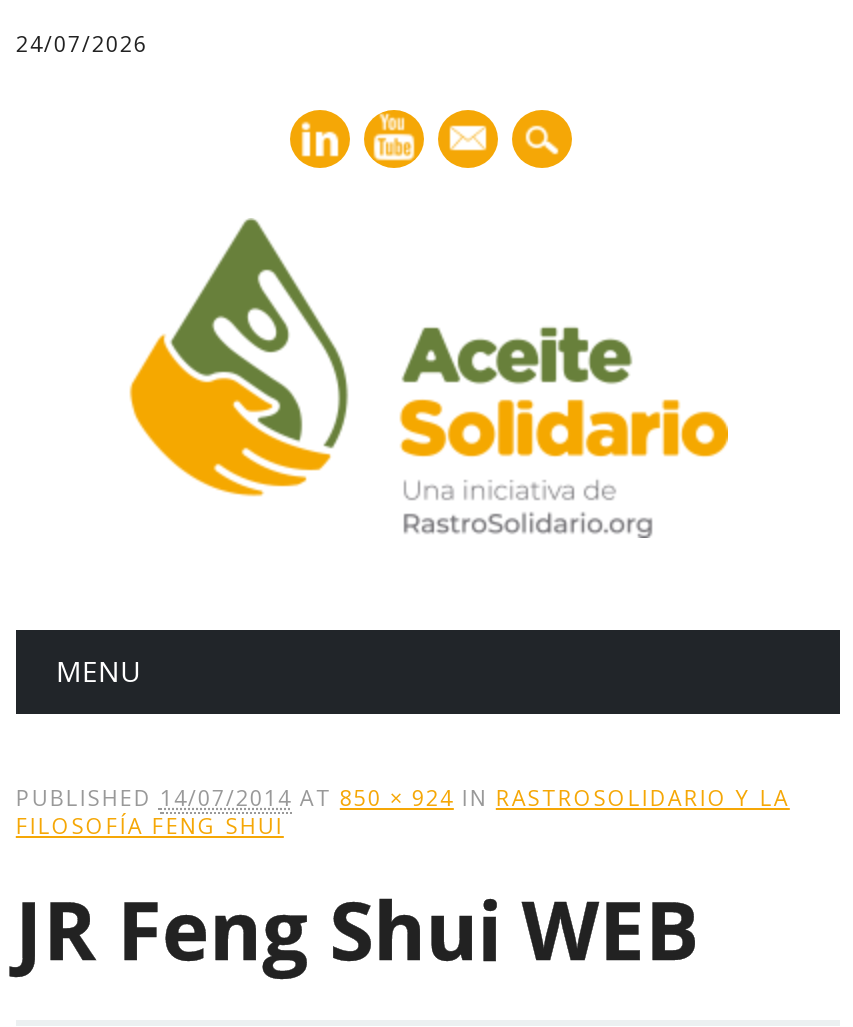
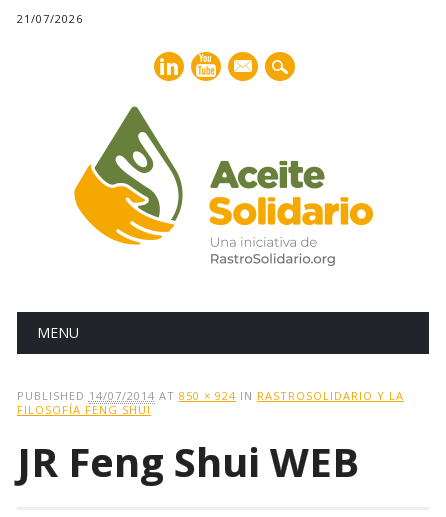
- 24/07/2026
+ 21/07/2026
